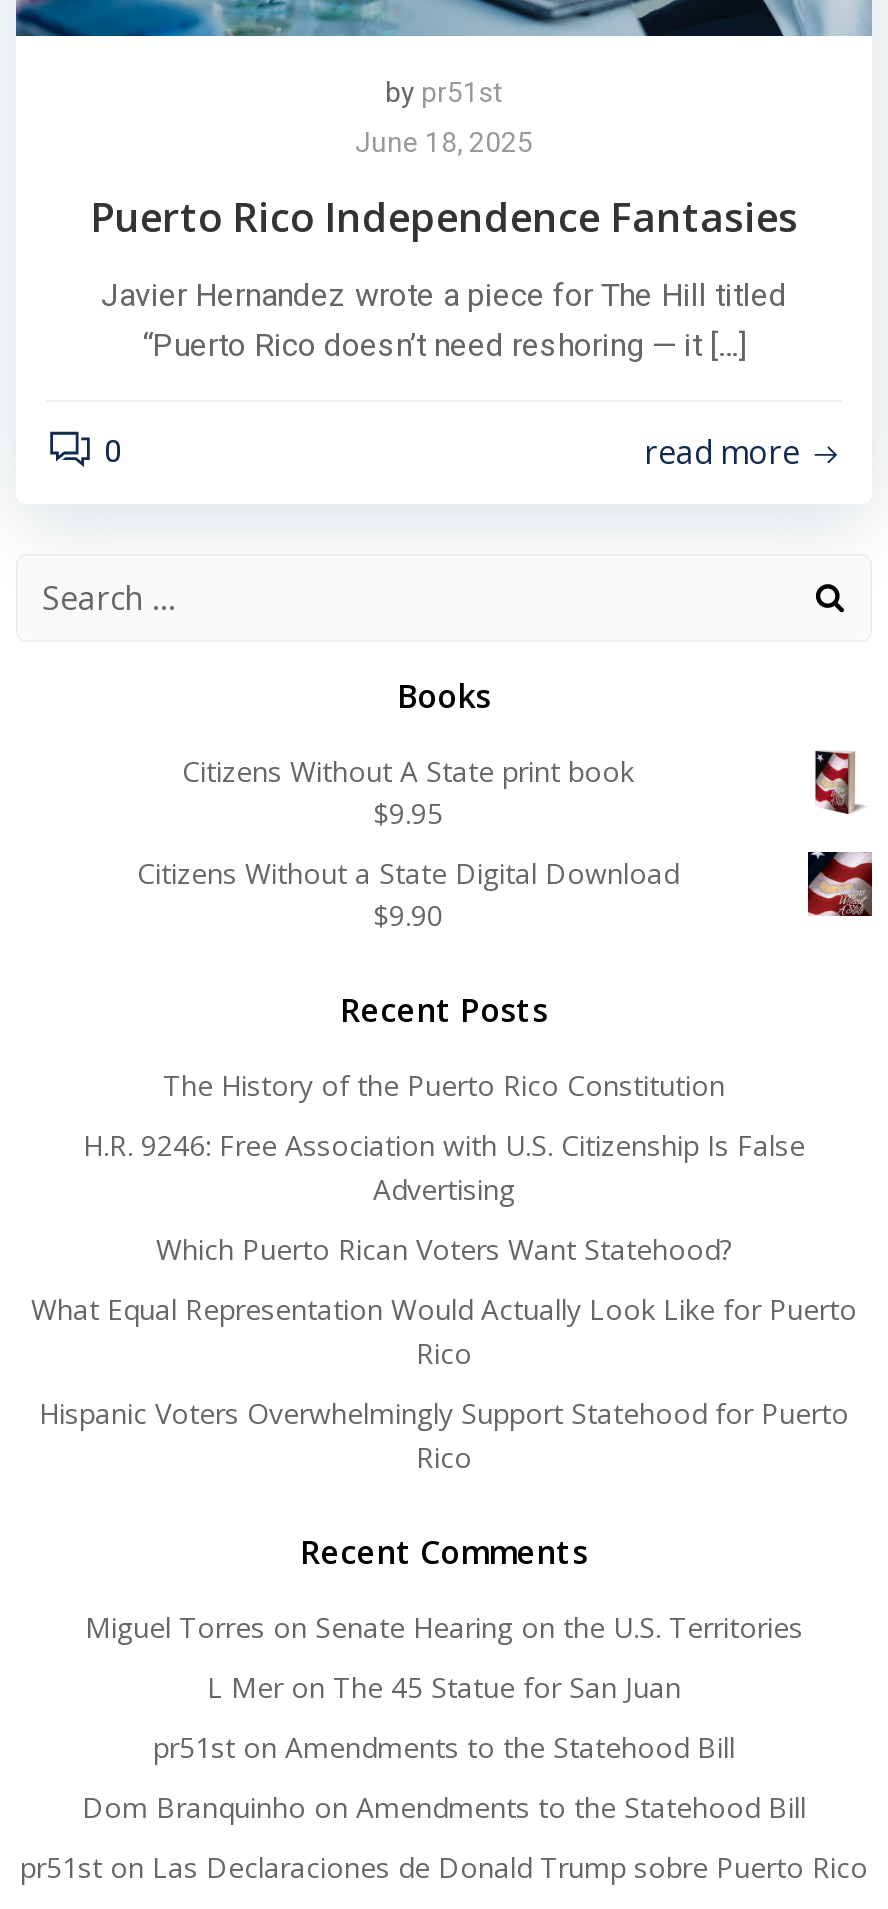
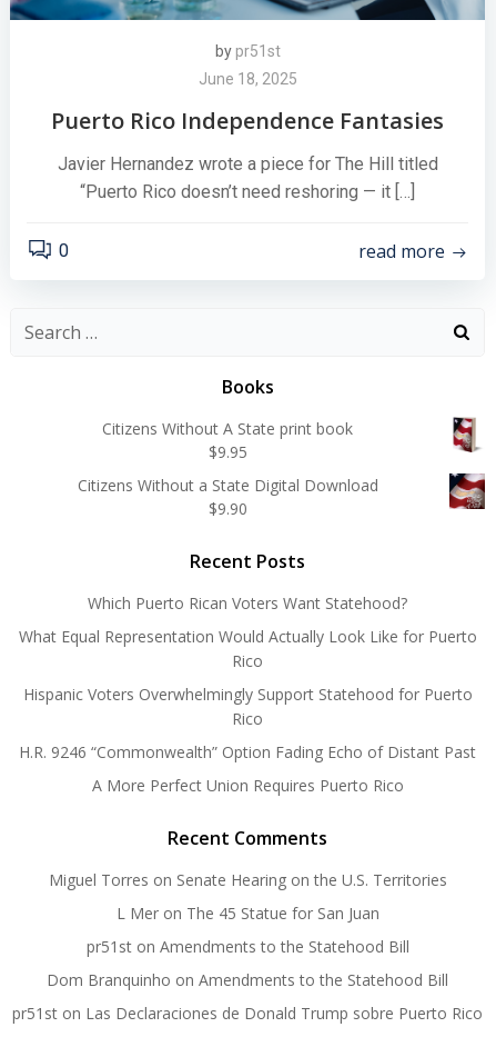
- The History of the Puerto Rico Constitution
- H.R. 9246: Free Association with U.S. Citizenship Is False
- Advertising

moved up: Which Puerto Rican Voters Want Statehood? | What Equal Representation Would Actually Look Like for Puerto | Rico | Hispanic Voters Overwhelmingly Support Statehood for Puerto | Rico

+ H.R. 9246 “Commonwealth” Option Fading Echo of Distant Past
+ A More Perfect Union Requires Puerto Rico
